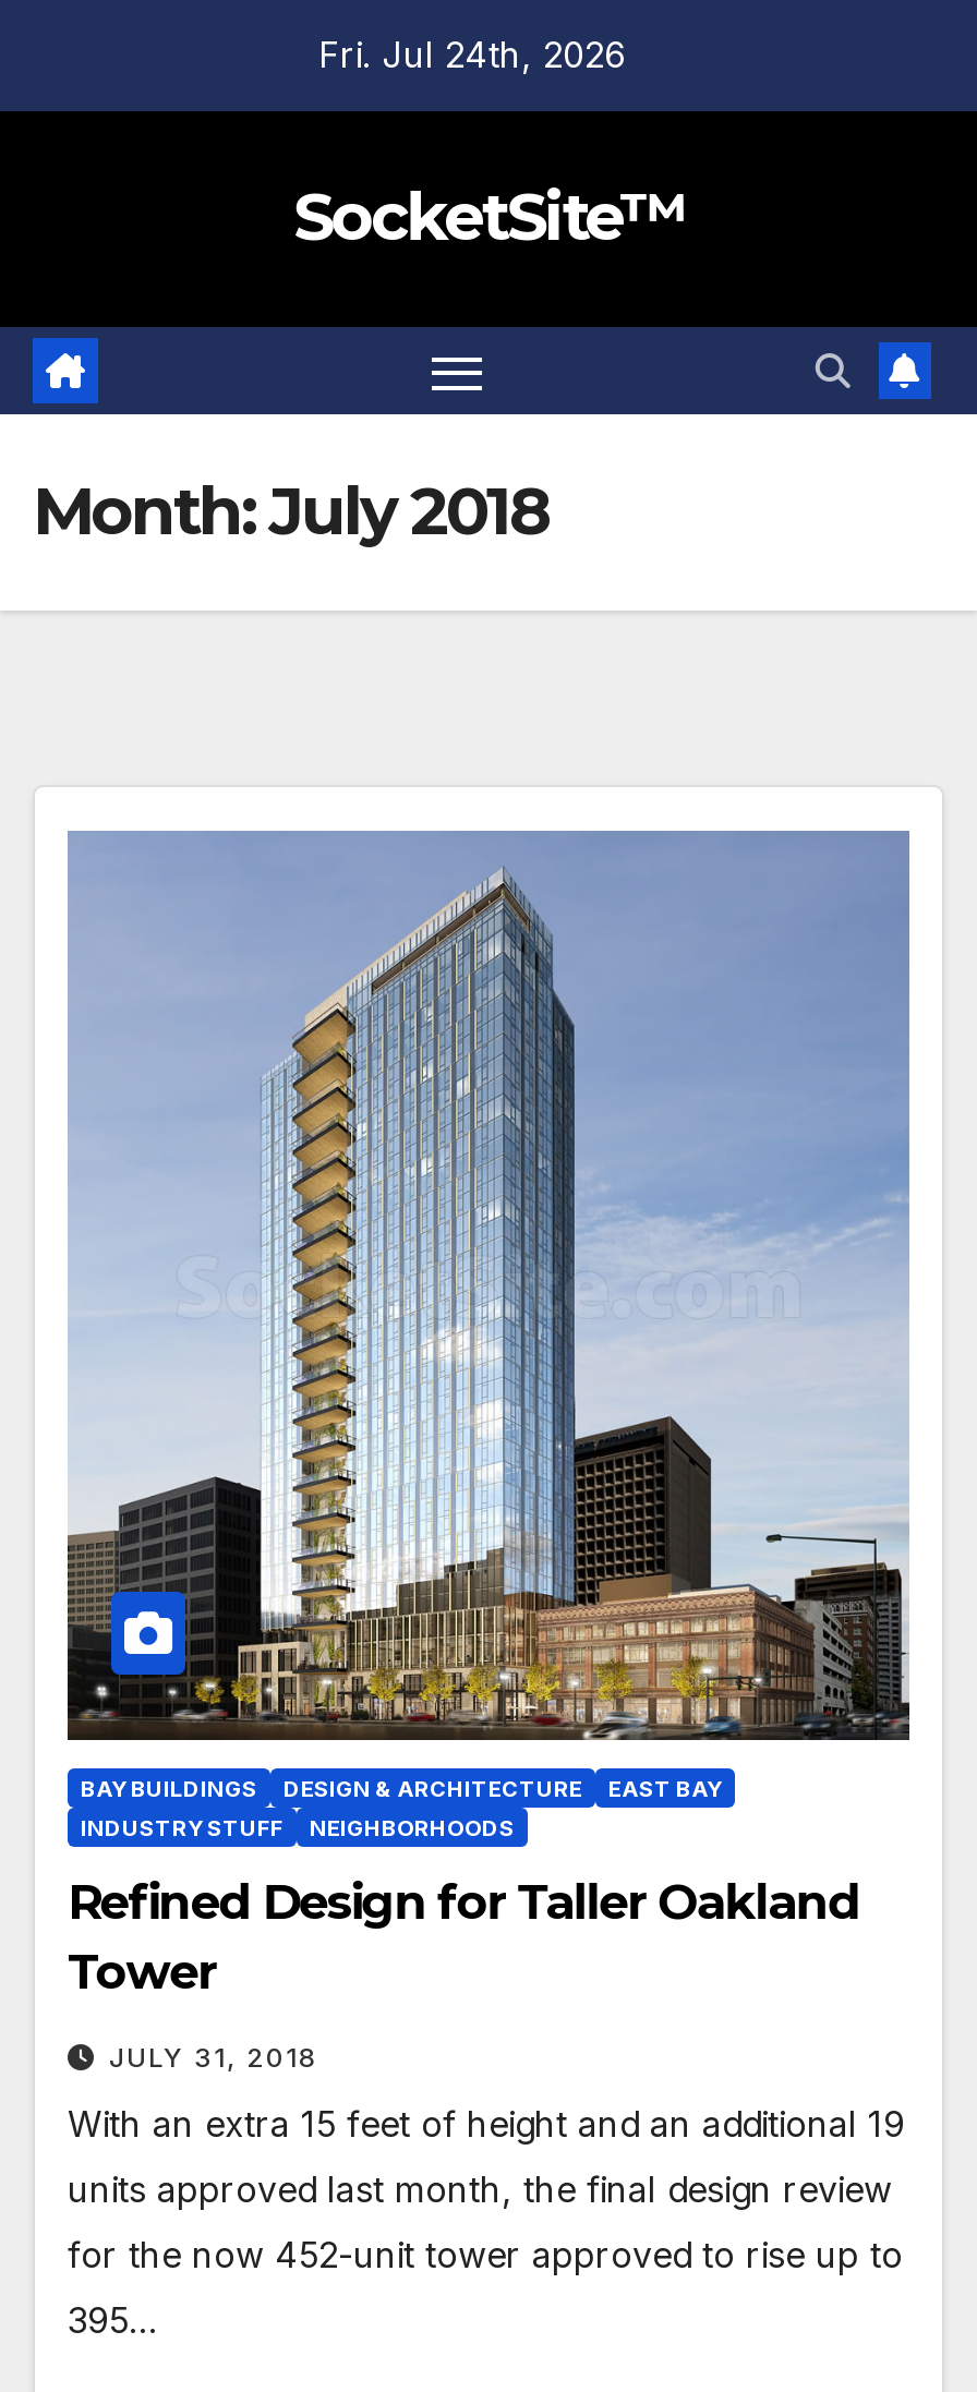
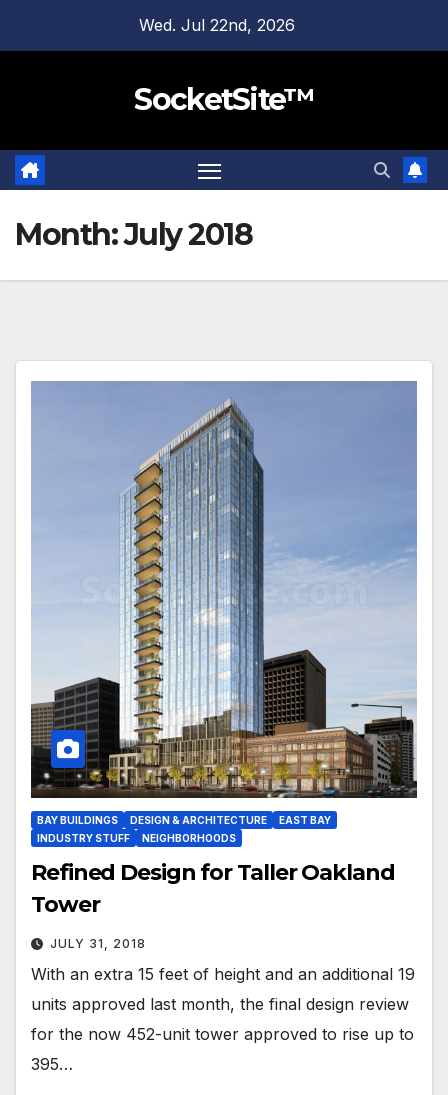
- Fri. Jul 24th, 2026
+ Wed. Jul 22nd, 2026
